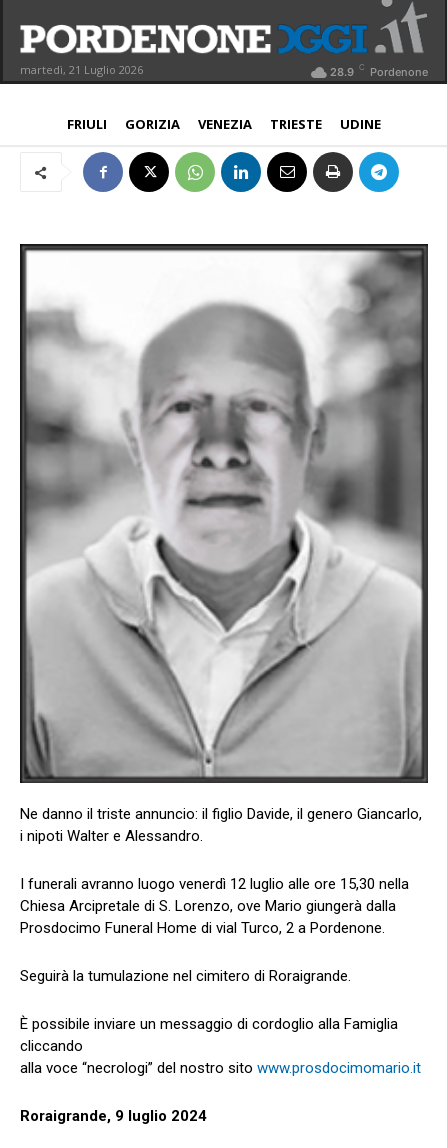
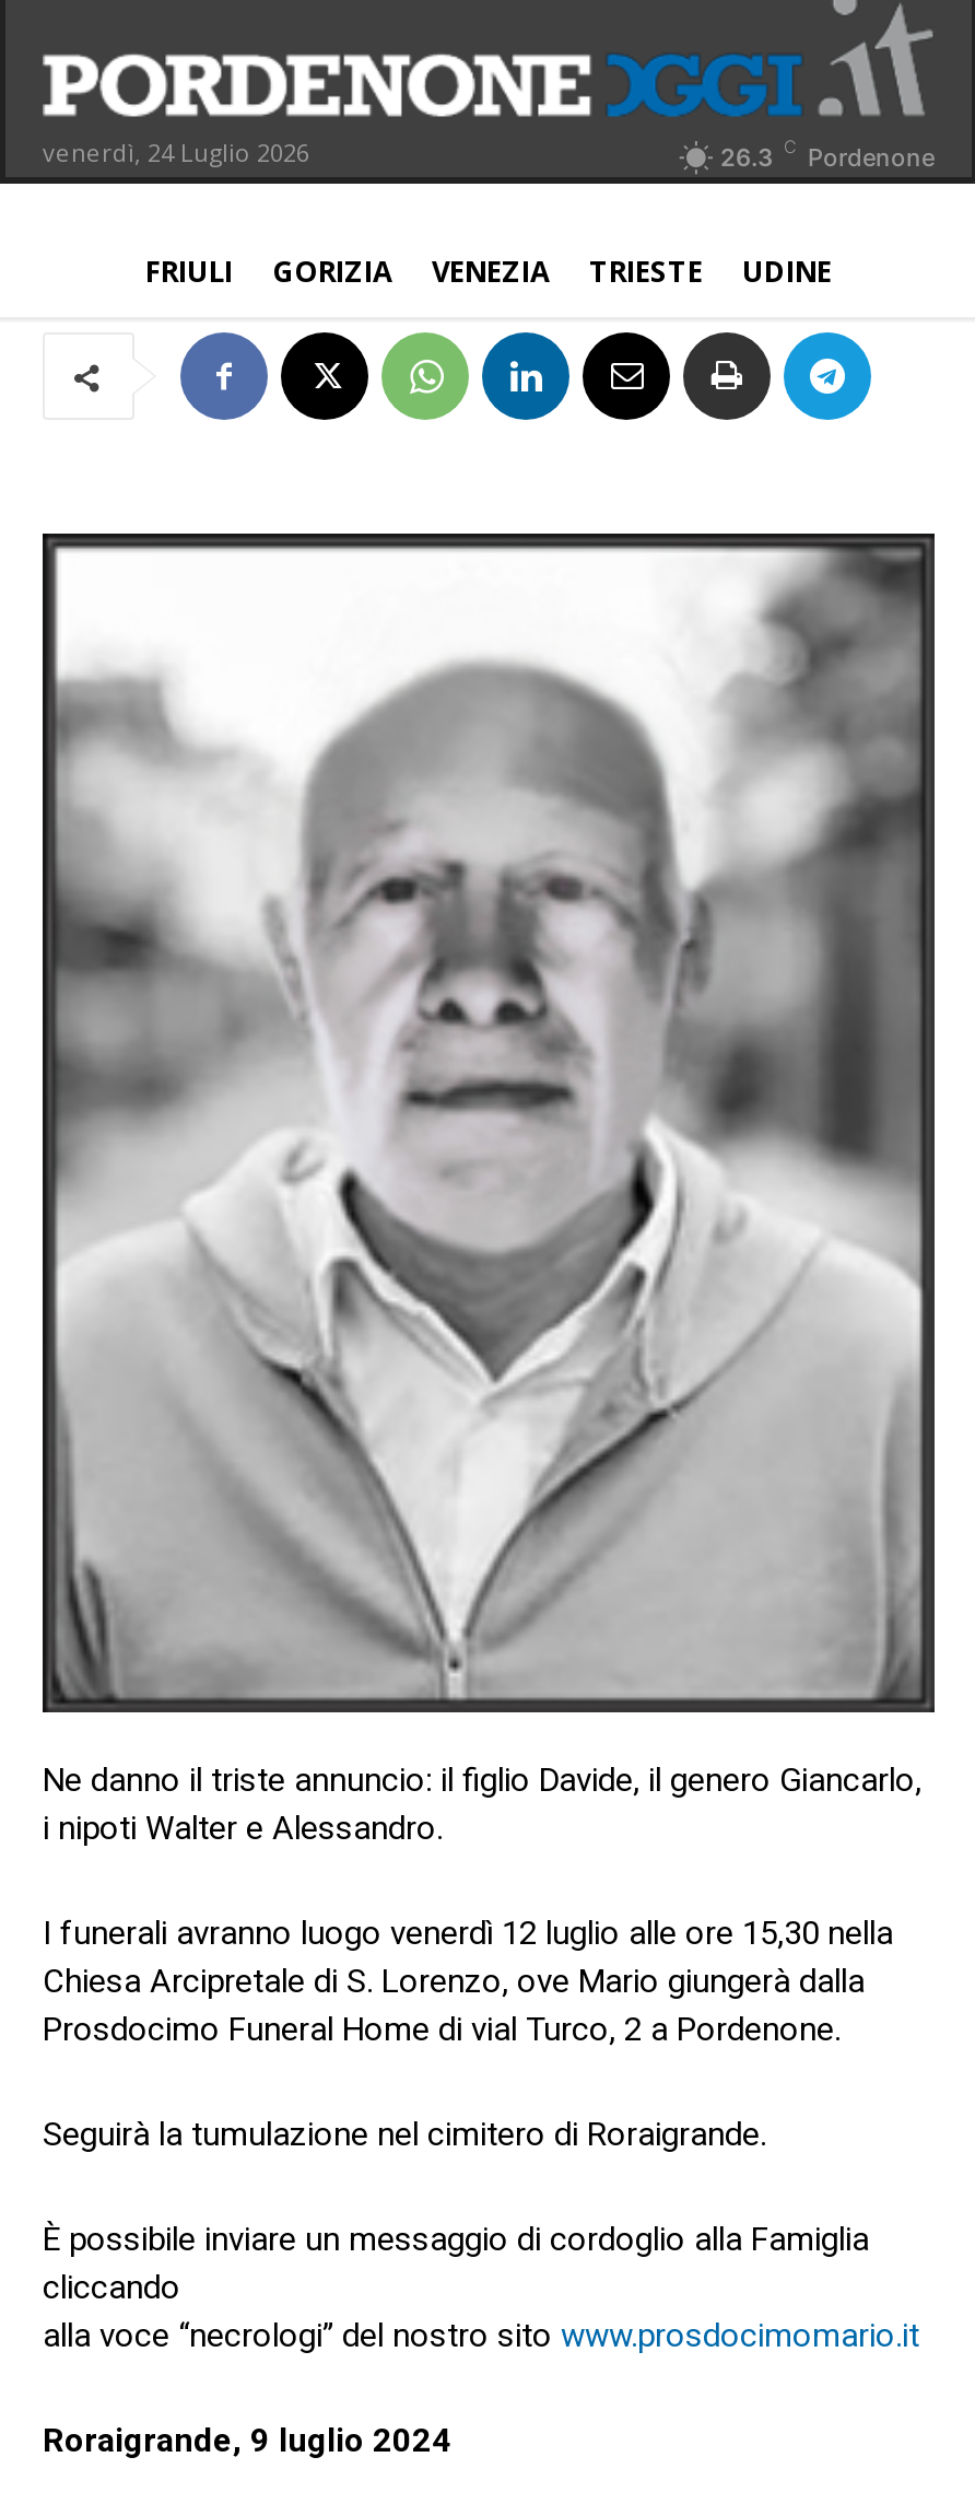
- martedì, 21 Luglio 2026
+ venerdì, 24 Luglio 2026

- 28.9 C Pordenone
+ 26.3 C Pordenone
